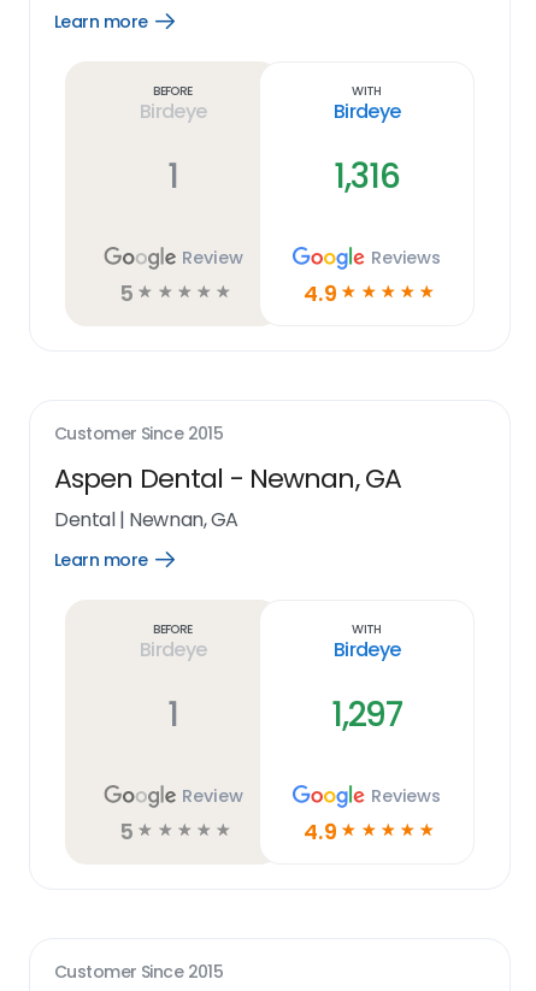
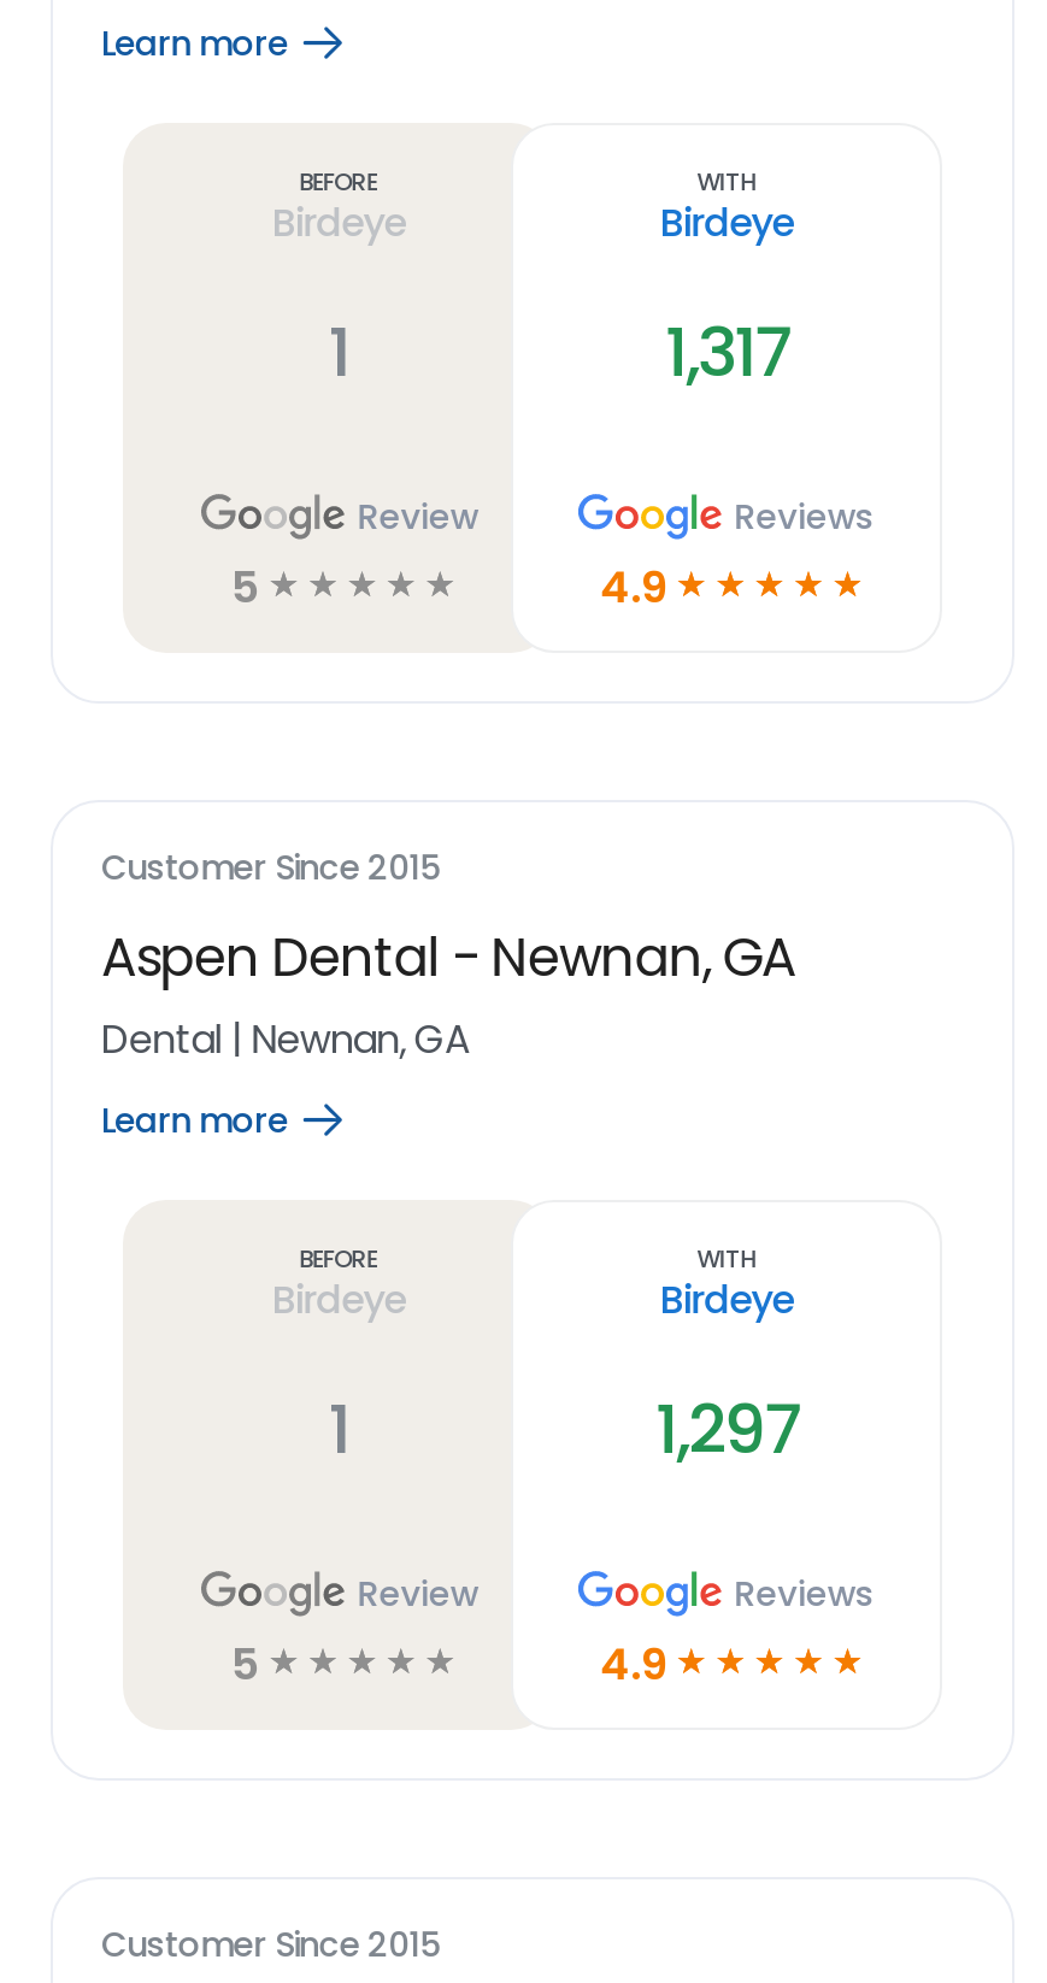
- 1,316
+ 1,317
